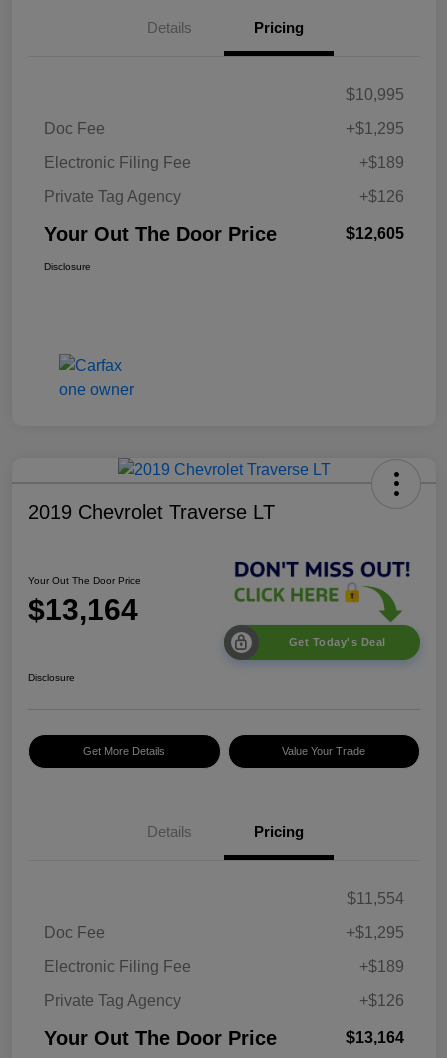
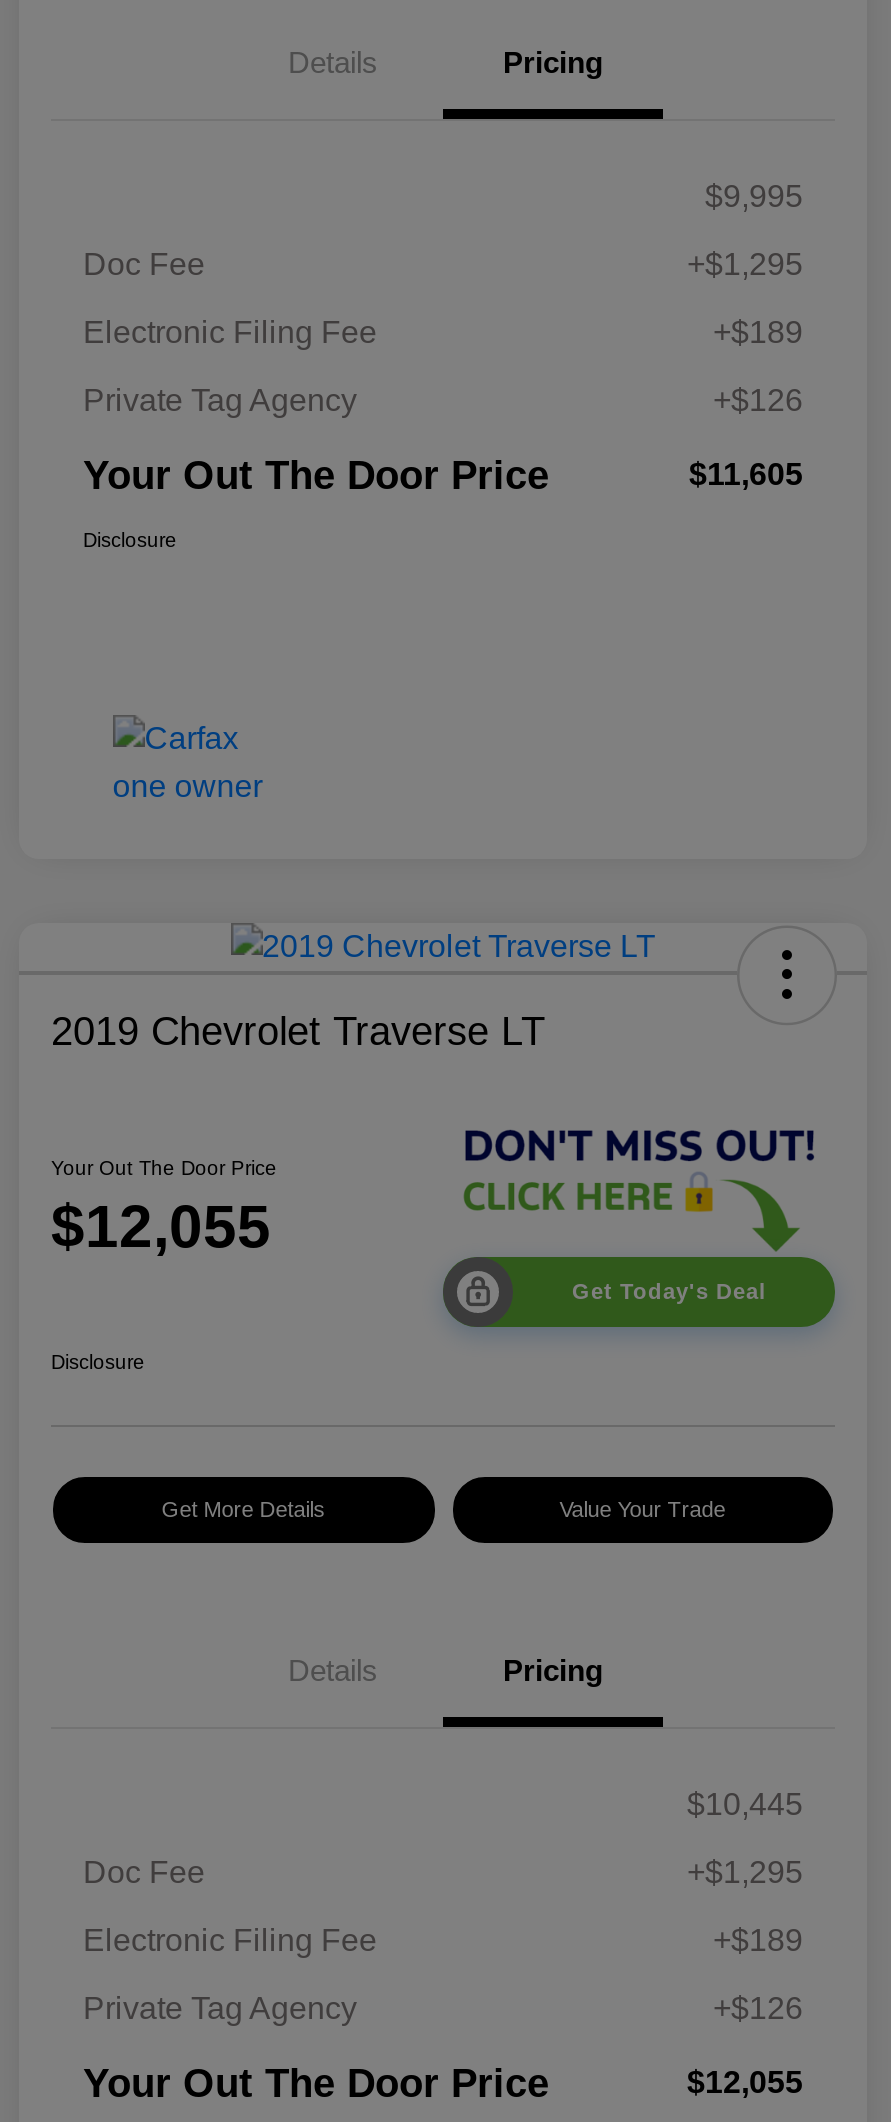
- $10,995
+ $9,995

- $12,605
+ $11,605

- $13,164
+ $12,055

- $11,554
+ $10,445

- $13,164
+ $12,055
